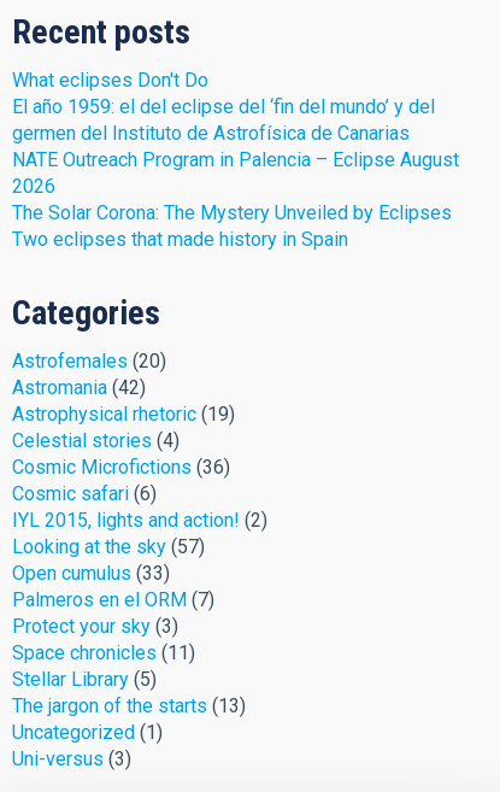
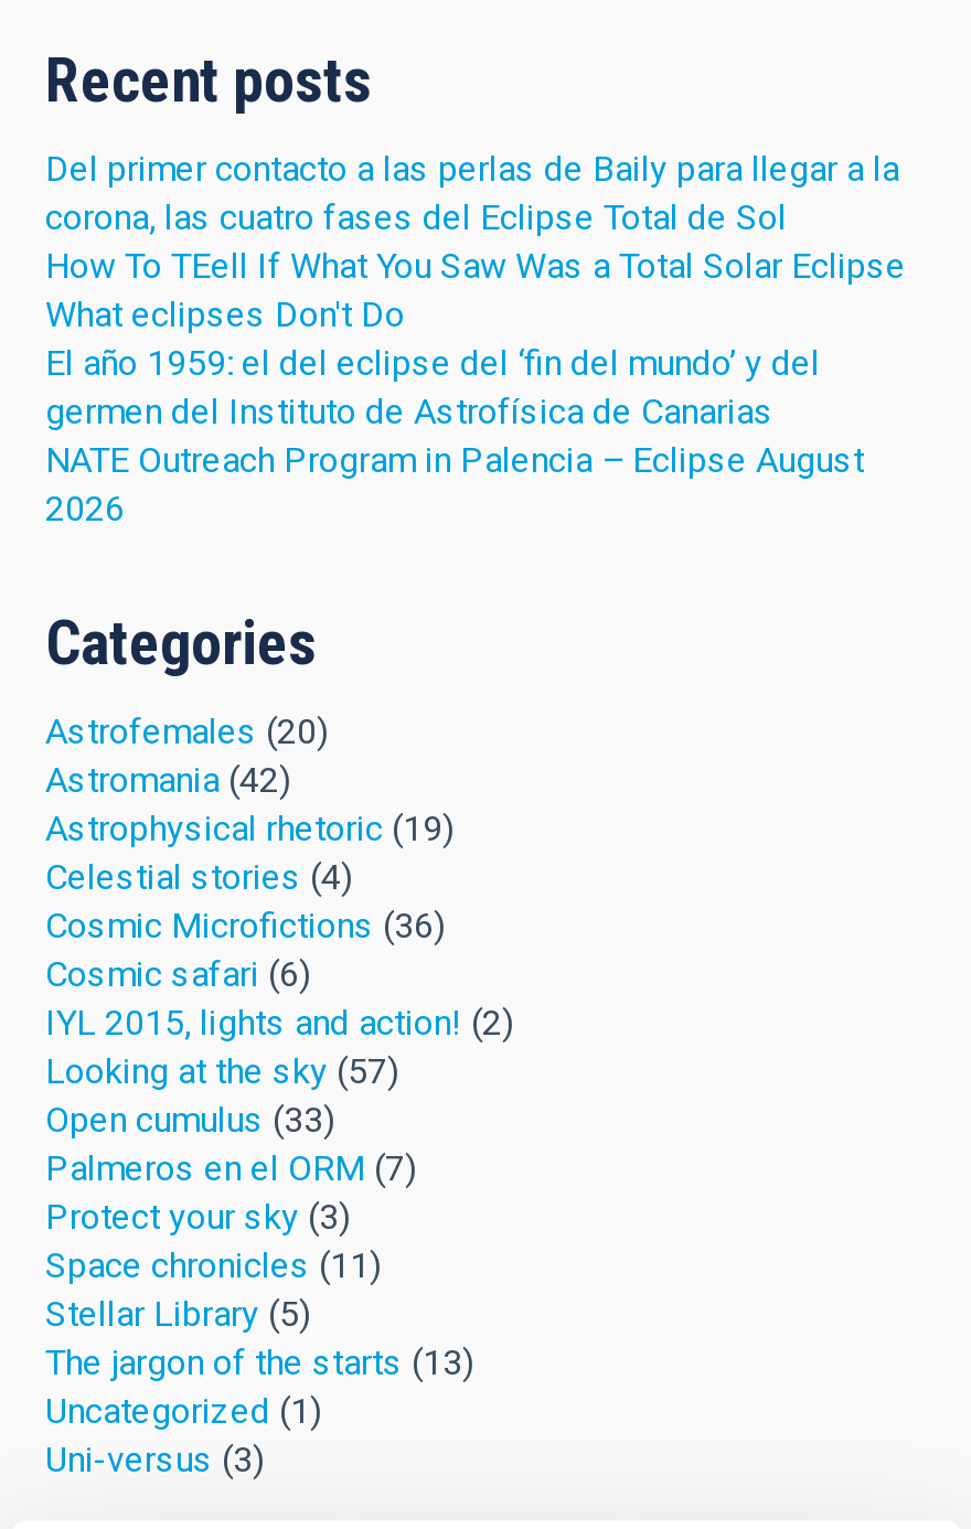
+ Del primer contacto a las perlas de Baily para llegar a la
+ corona, las cuatro fases del Eclipse Total de Sol
+ How To TEell If What You Saw Was a Total Solar Eclipse

moved down: What eclipses Don't Do | El año 1959: el del eclipse del ‘fin del mundo’ y del | germen del Instituto de Astrofísica de Canarias | NATE Outreach Program in Palencia – Eclipse August | 2026

- The Solar Corona: The Mystery Unveiled by Eclipses
- Two eclipses that made history in Spain
